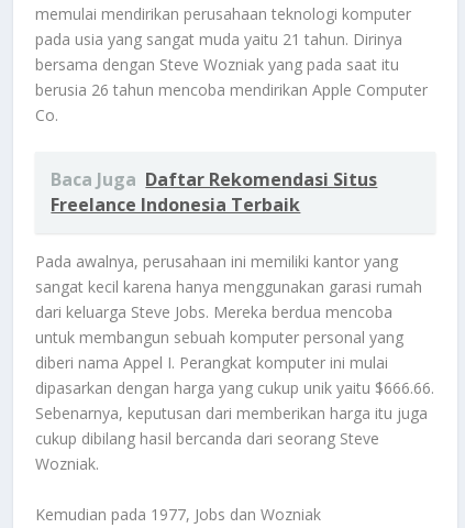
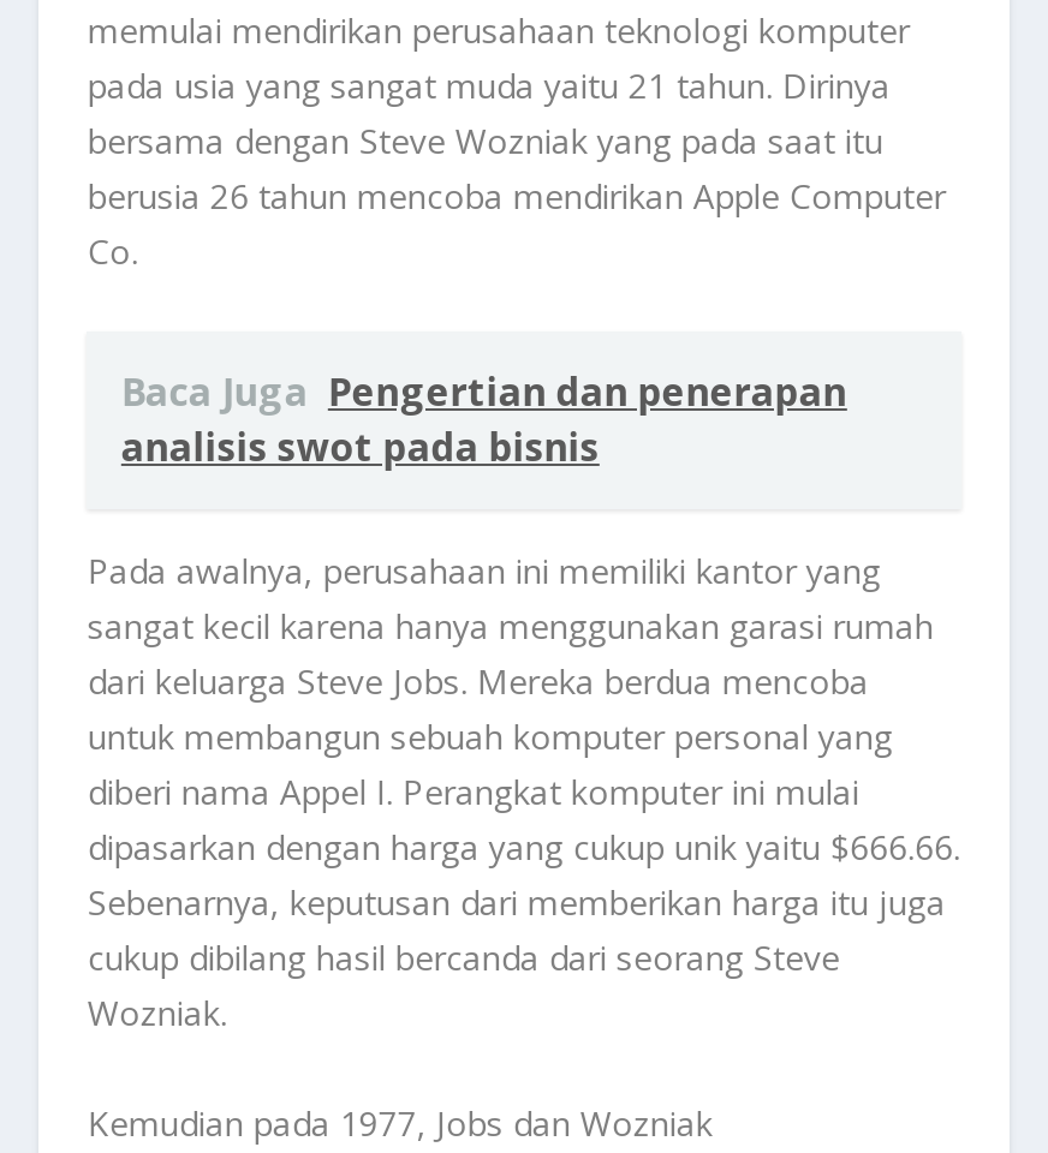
- Baca Juga Daftar Rekomendasi Situs
- Freelance Indonesia Terbaik
+ Baca Juga Pengertian dan penerapan
+ analisis swot pada bisnis
